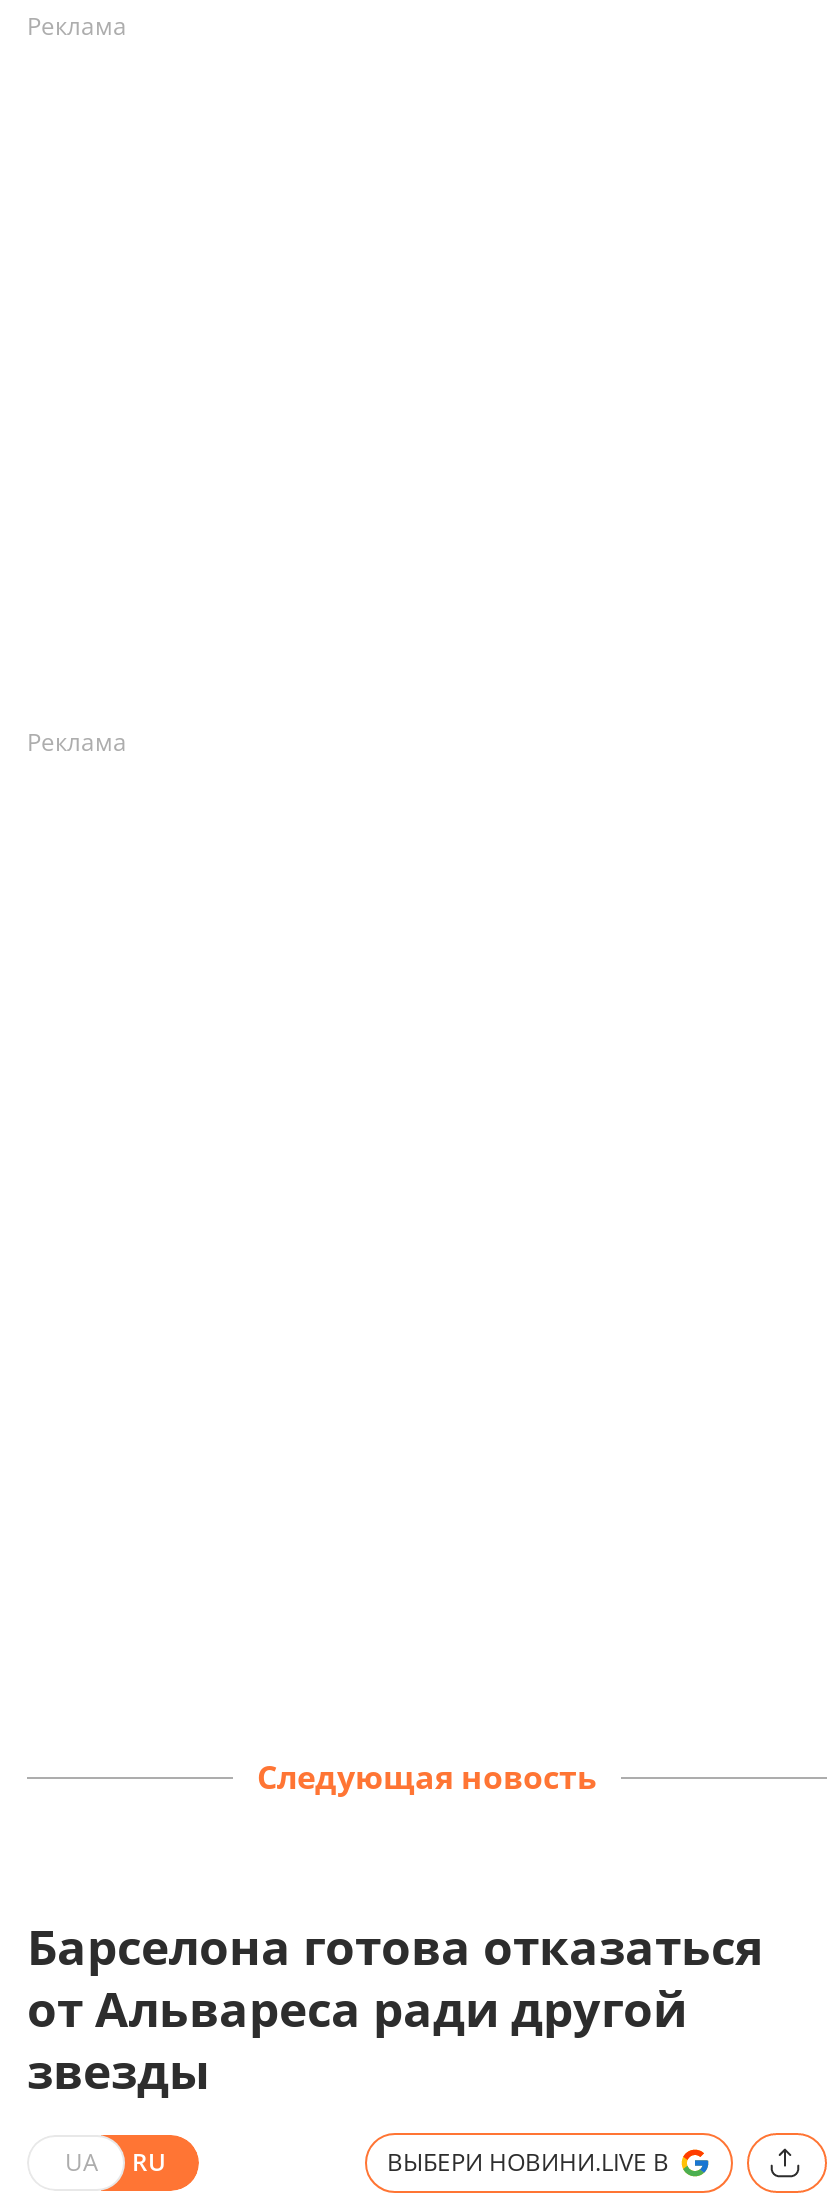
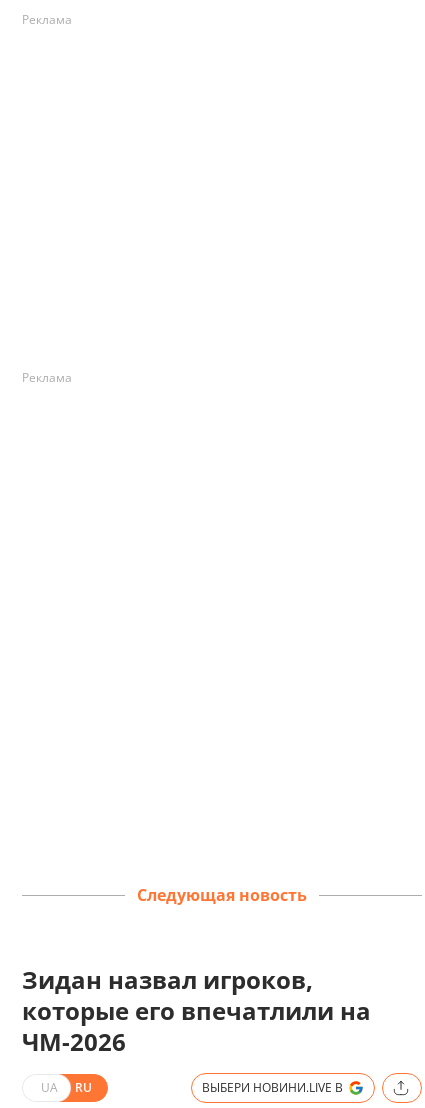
- Барселона готова отказаться
- от Альвареса ради другой
- звезды
+ Зидан назвал игроков,
+ которые его впечатлили на
+ ЧМ-2026
